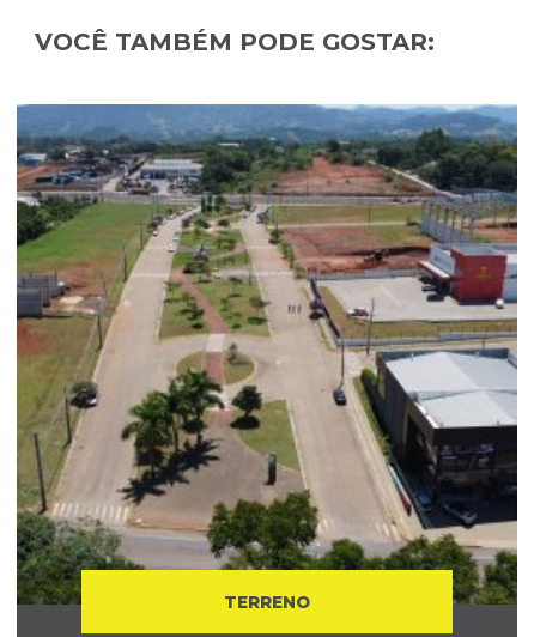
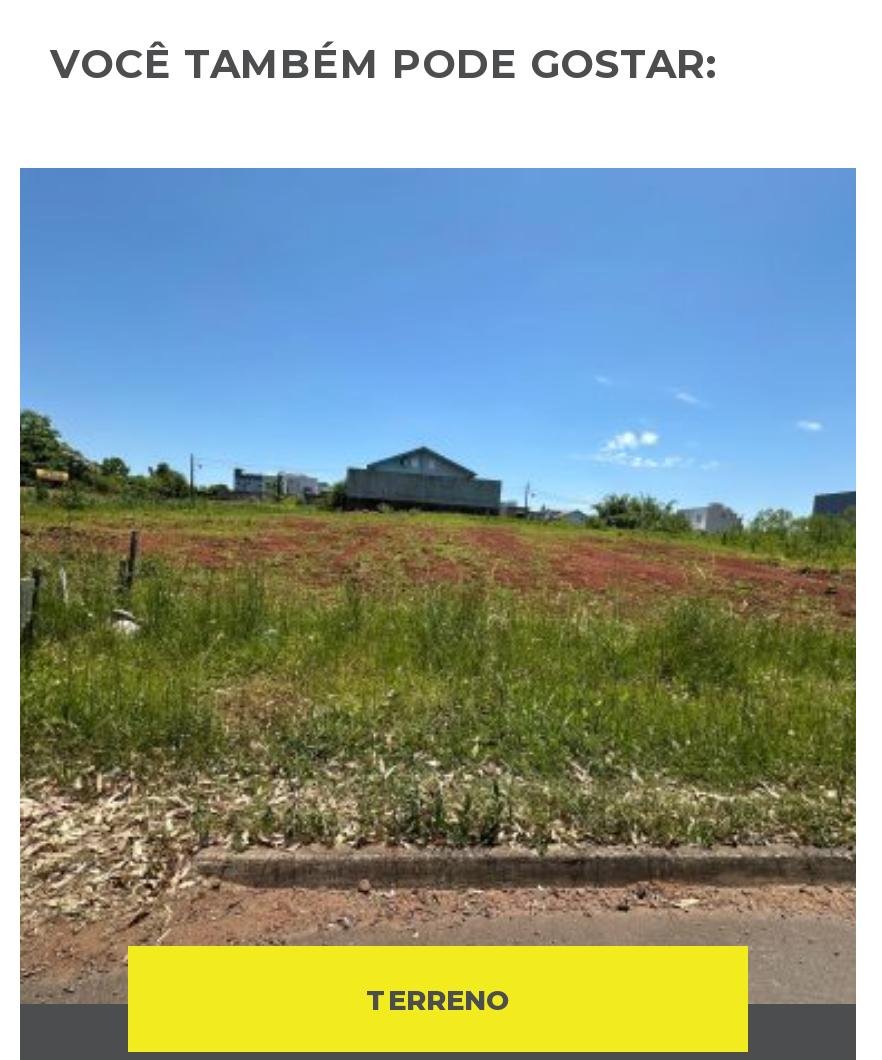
- [image]
+ [image]
